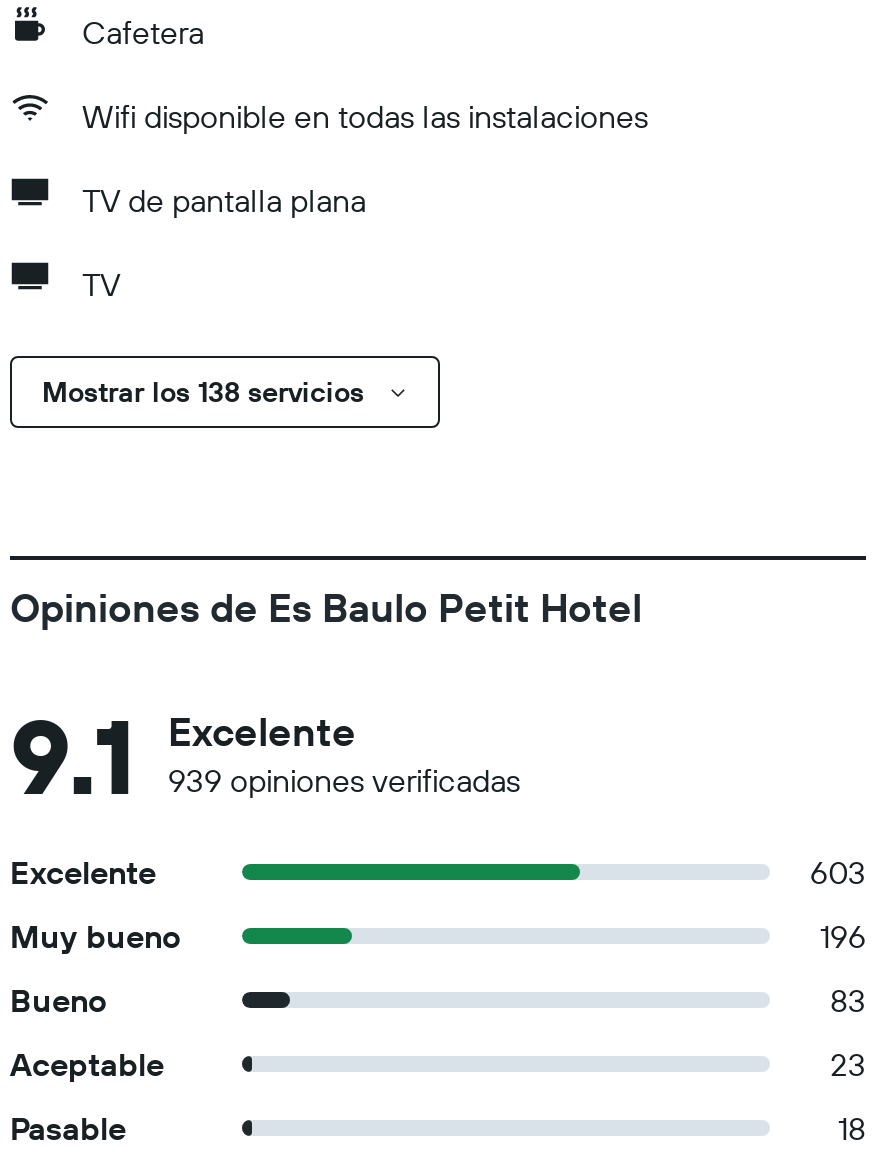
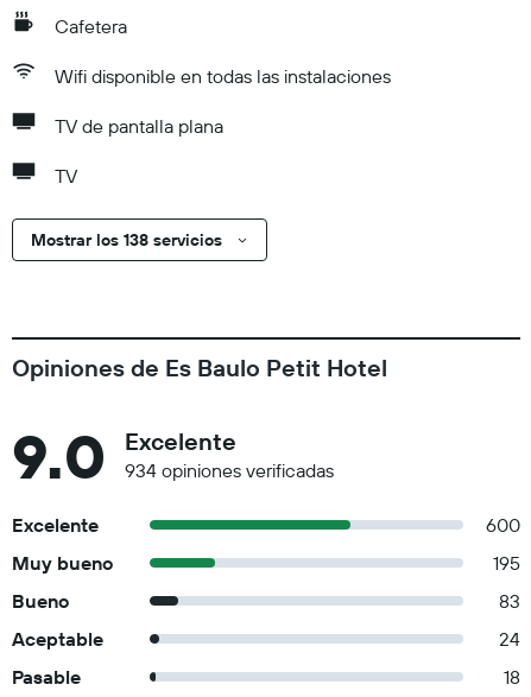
- 9.1
+ 9.0

- 939 opiniones verificadas
+ 934 opiniones verificadas

- 603
+ 600

- 196
+ 195

- 23
+ 24
